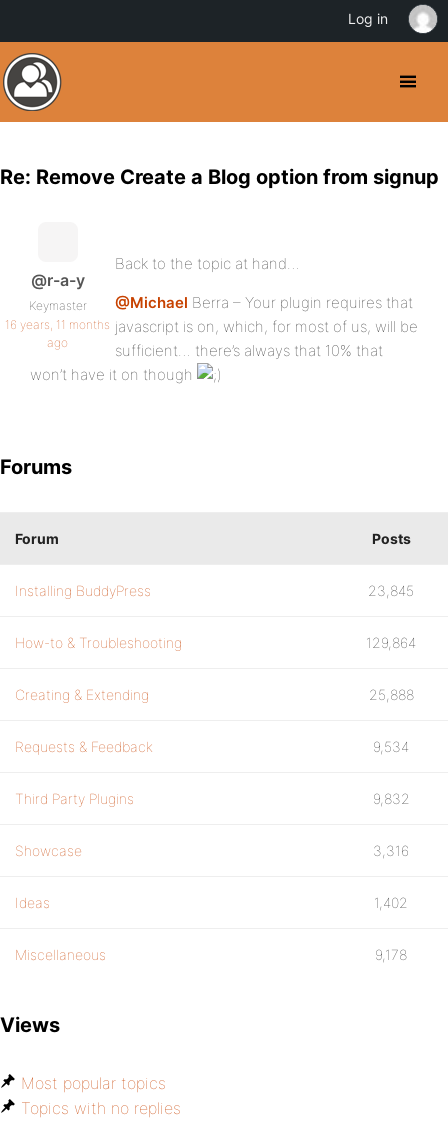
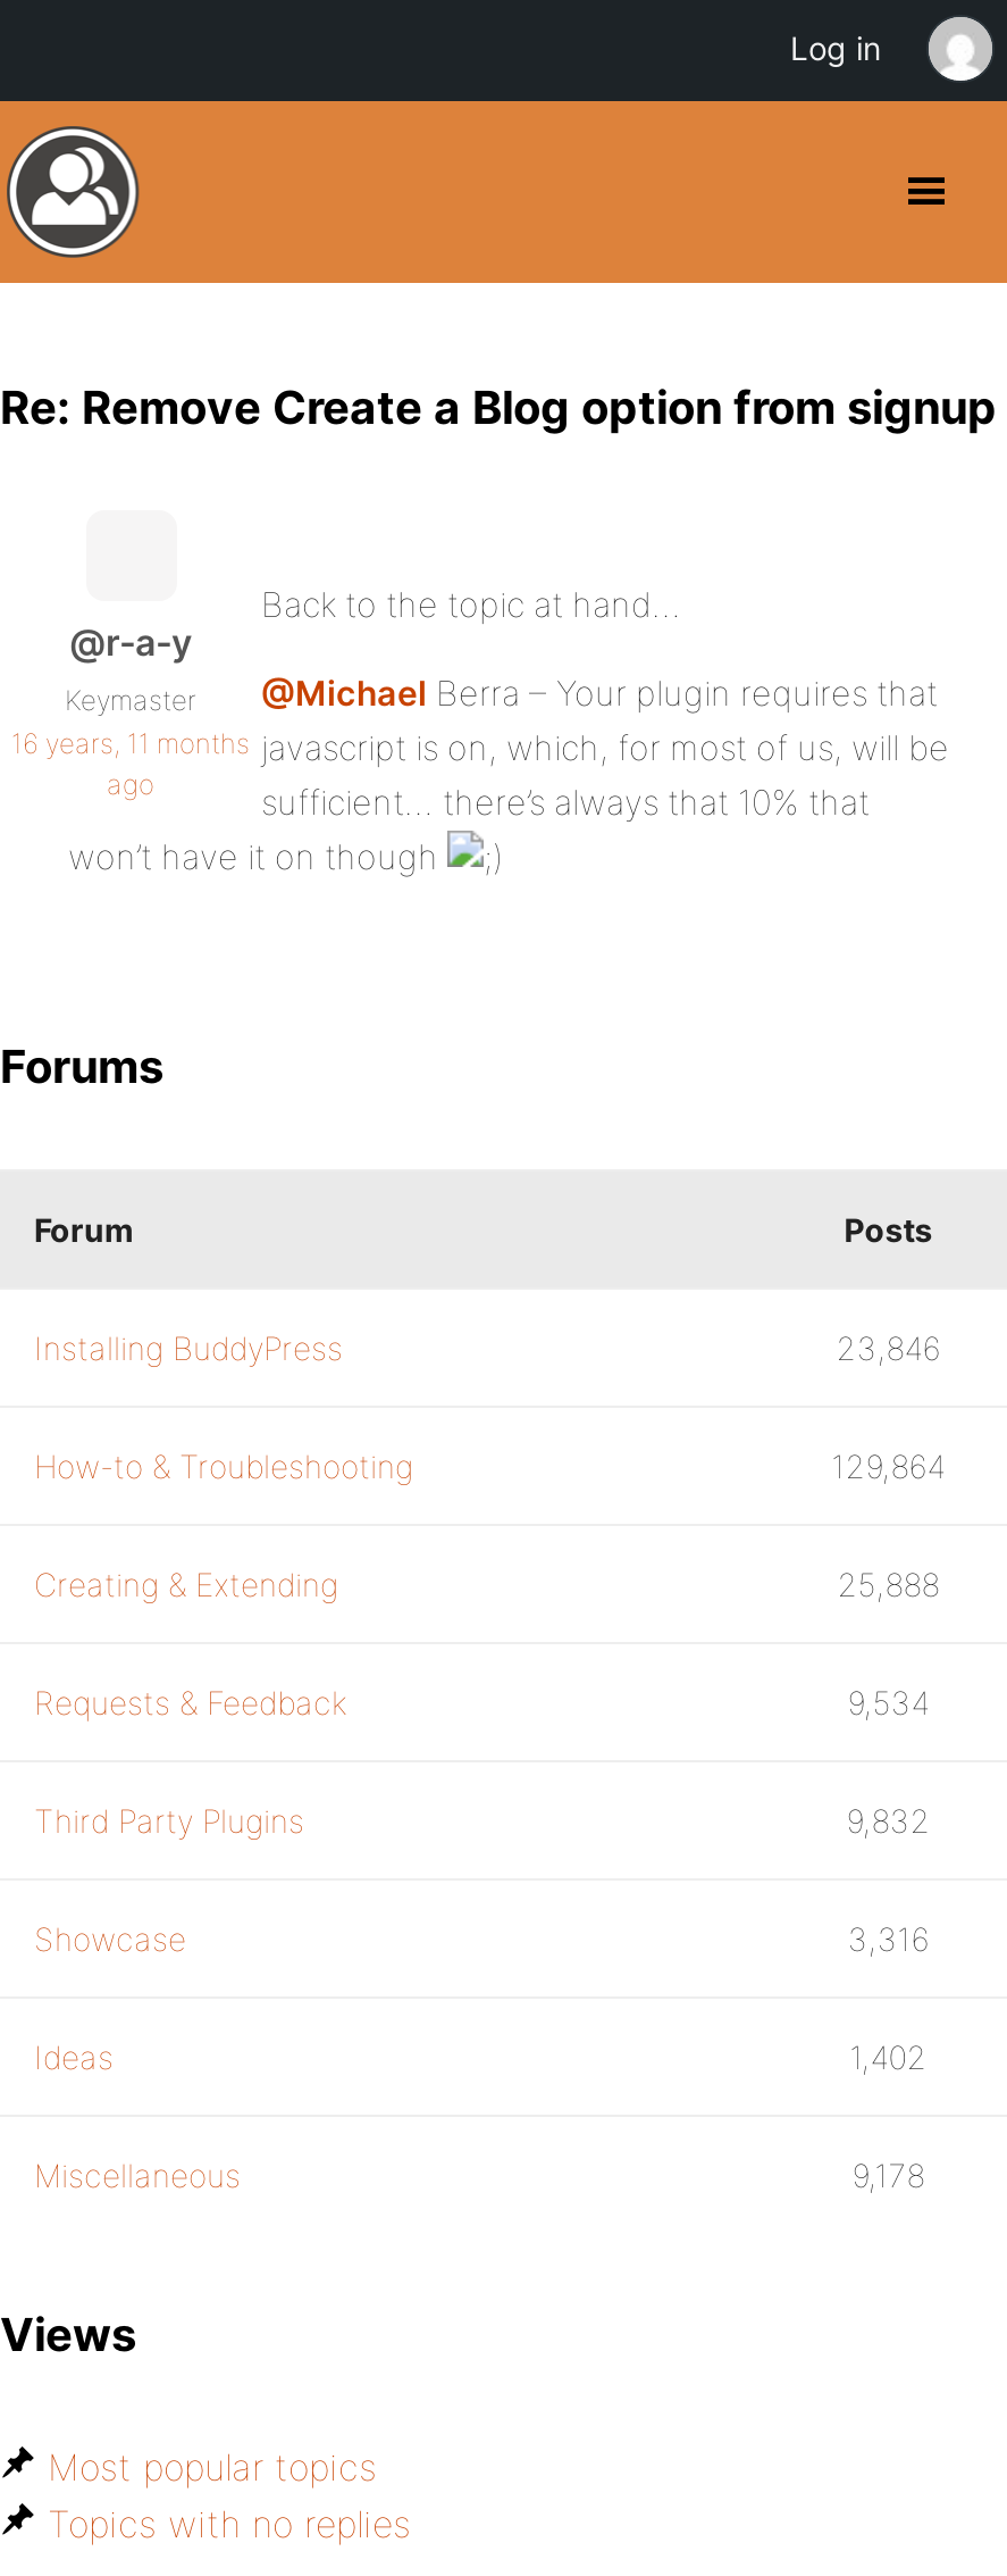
- 23,845
+ 23,846
